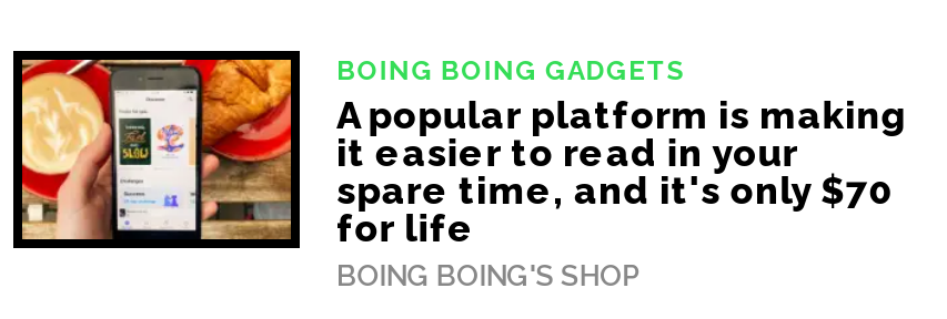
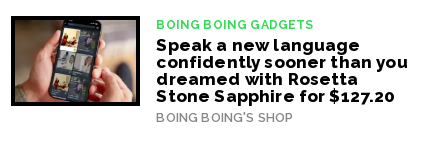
- [image]
- A popular platform is making
- it easier to read in your
- spare time, and it's only $70
- for life
+ [image]
+ Speak a new language
+ confidently sooner than you
+ dreamed with Rosetta
+ Stone Sapphire for $127.20
